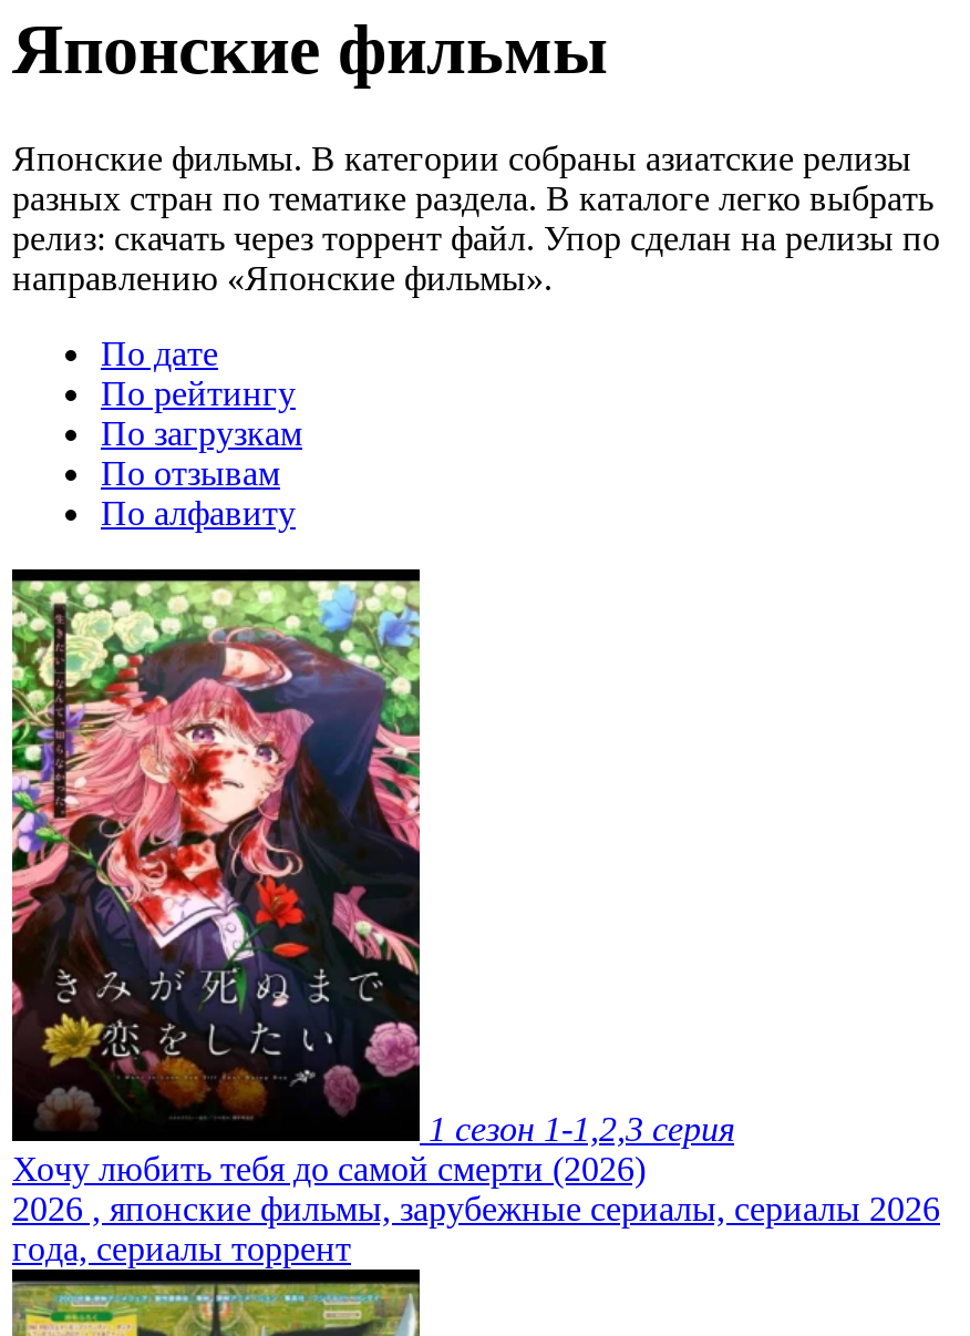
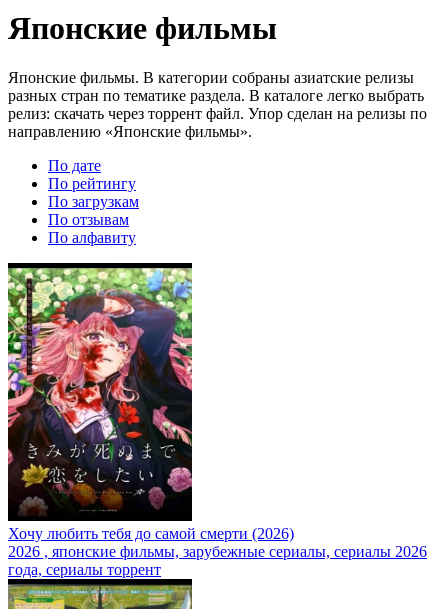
- 1 сезон 1-1,2,3 серия
